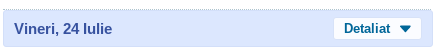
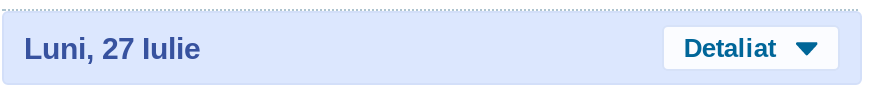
- Vineri, 24 Iulie
+ Luni, 27 Iulie
